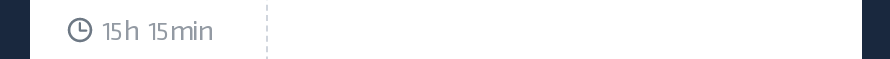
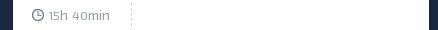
- 15h 15 min
+ 15h 40 min
